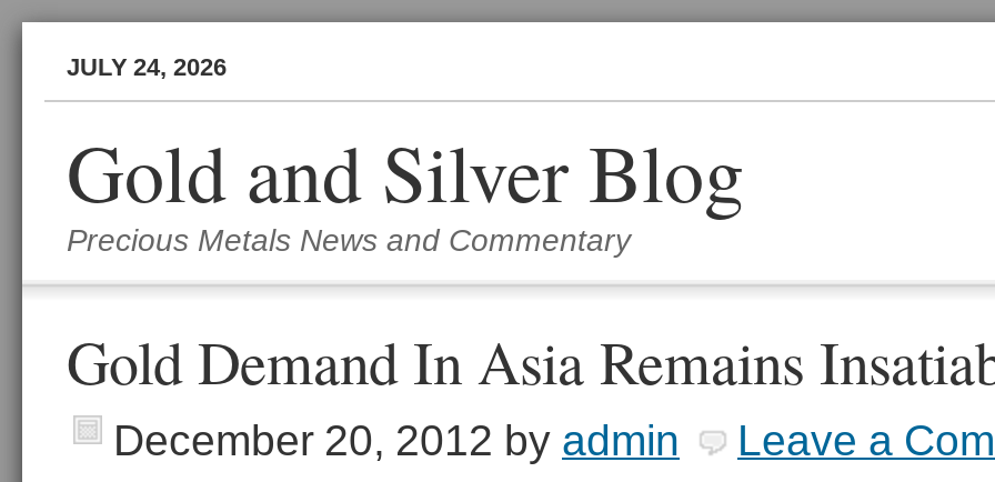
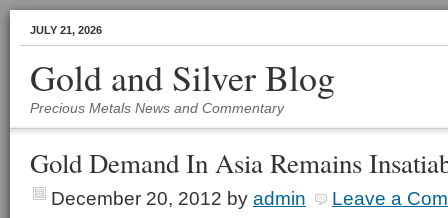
- JULY 24, 2026
+ JULY 21, 2026
